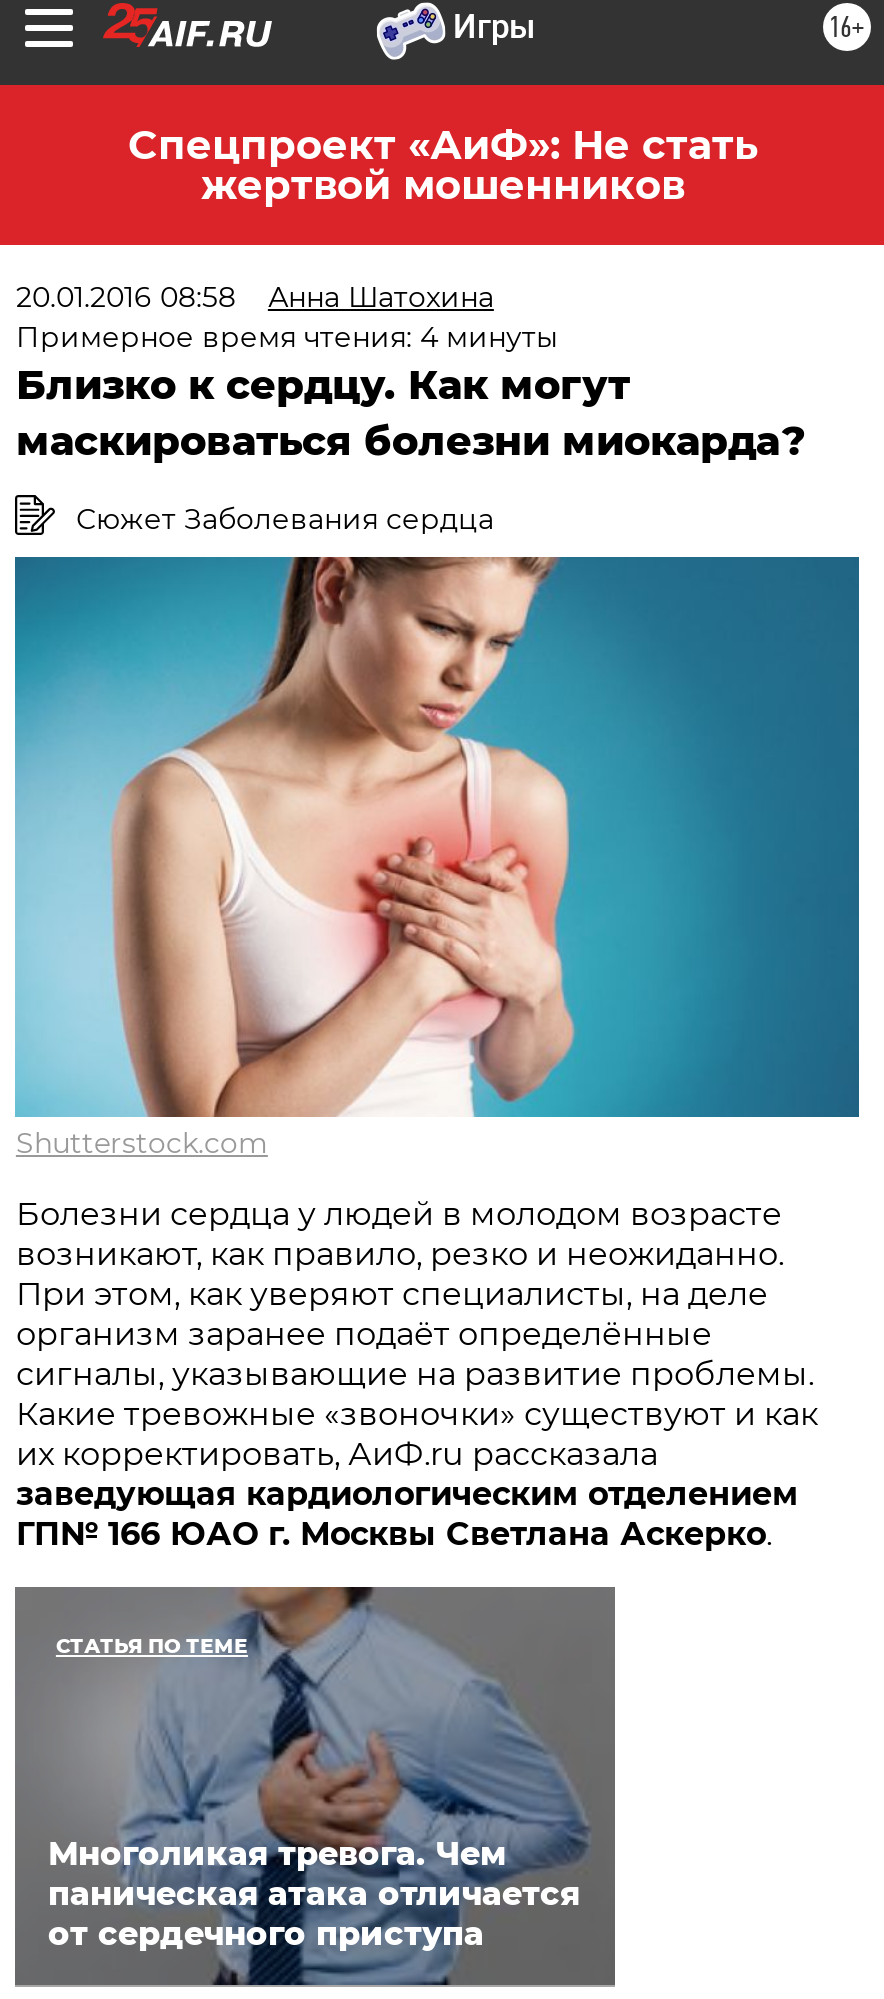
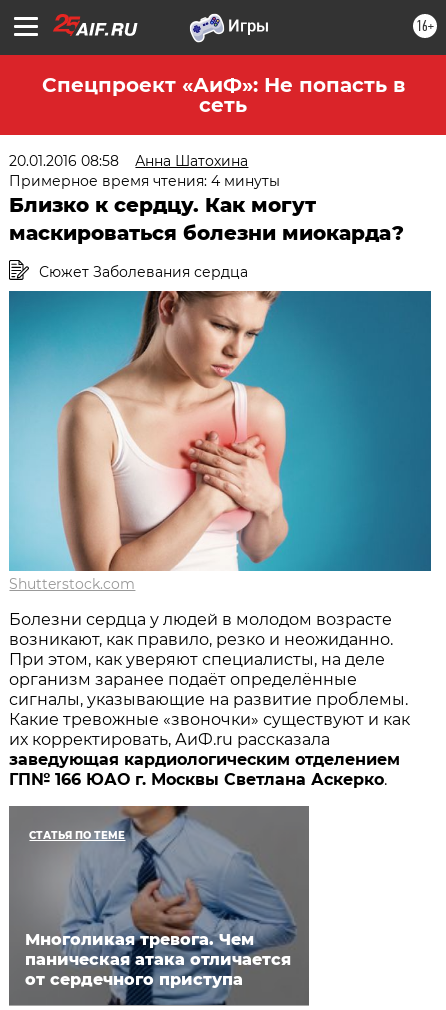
- Спецпроект «АиФ»: Не стать
- жертвой мошенников
+ Спецпроект «АиФ»: Не попасть в
+ сеть
